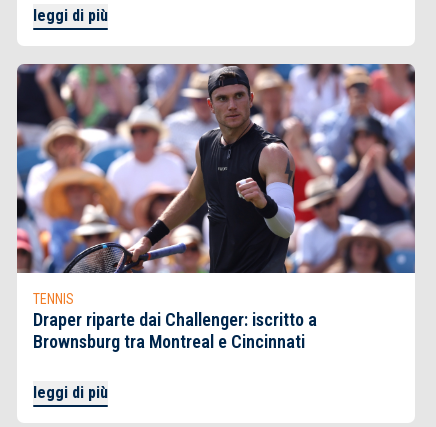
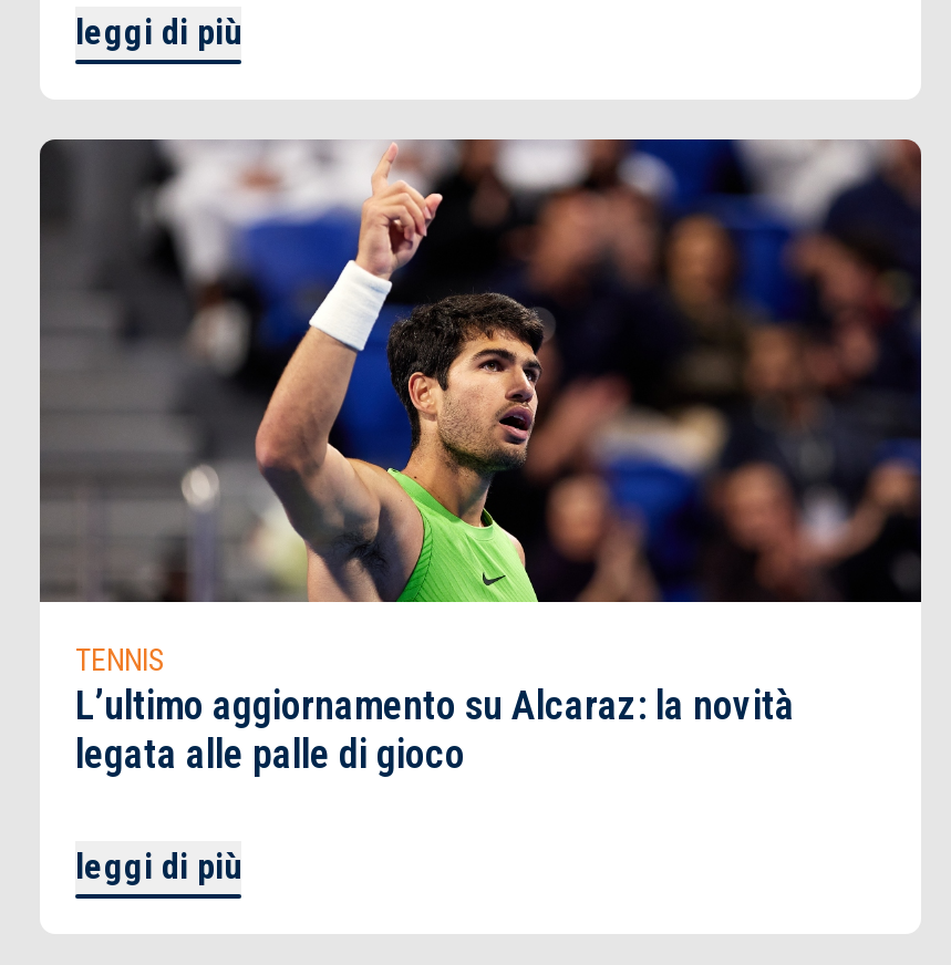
- [image]
- Draper riparte dai Challenger: iscritto a
- Brownsburg tra Montreal e Cincinnati
+ [image]
+ L’ultimo aggiornamento su Alcaraz: la novità
+ legata alle palle di gioco
